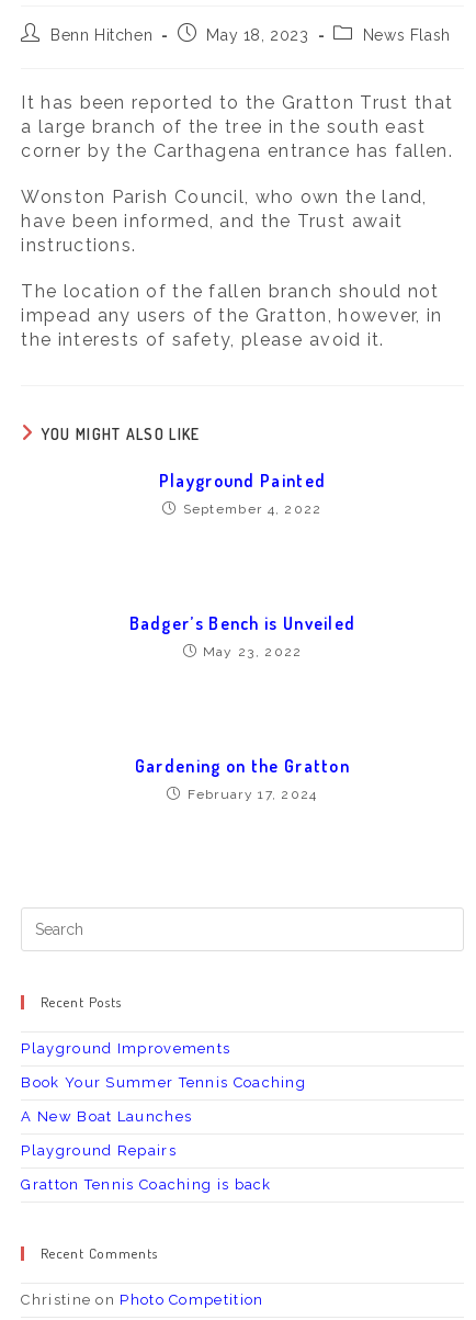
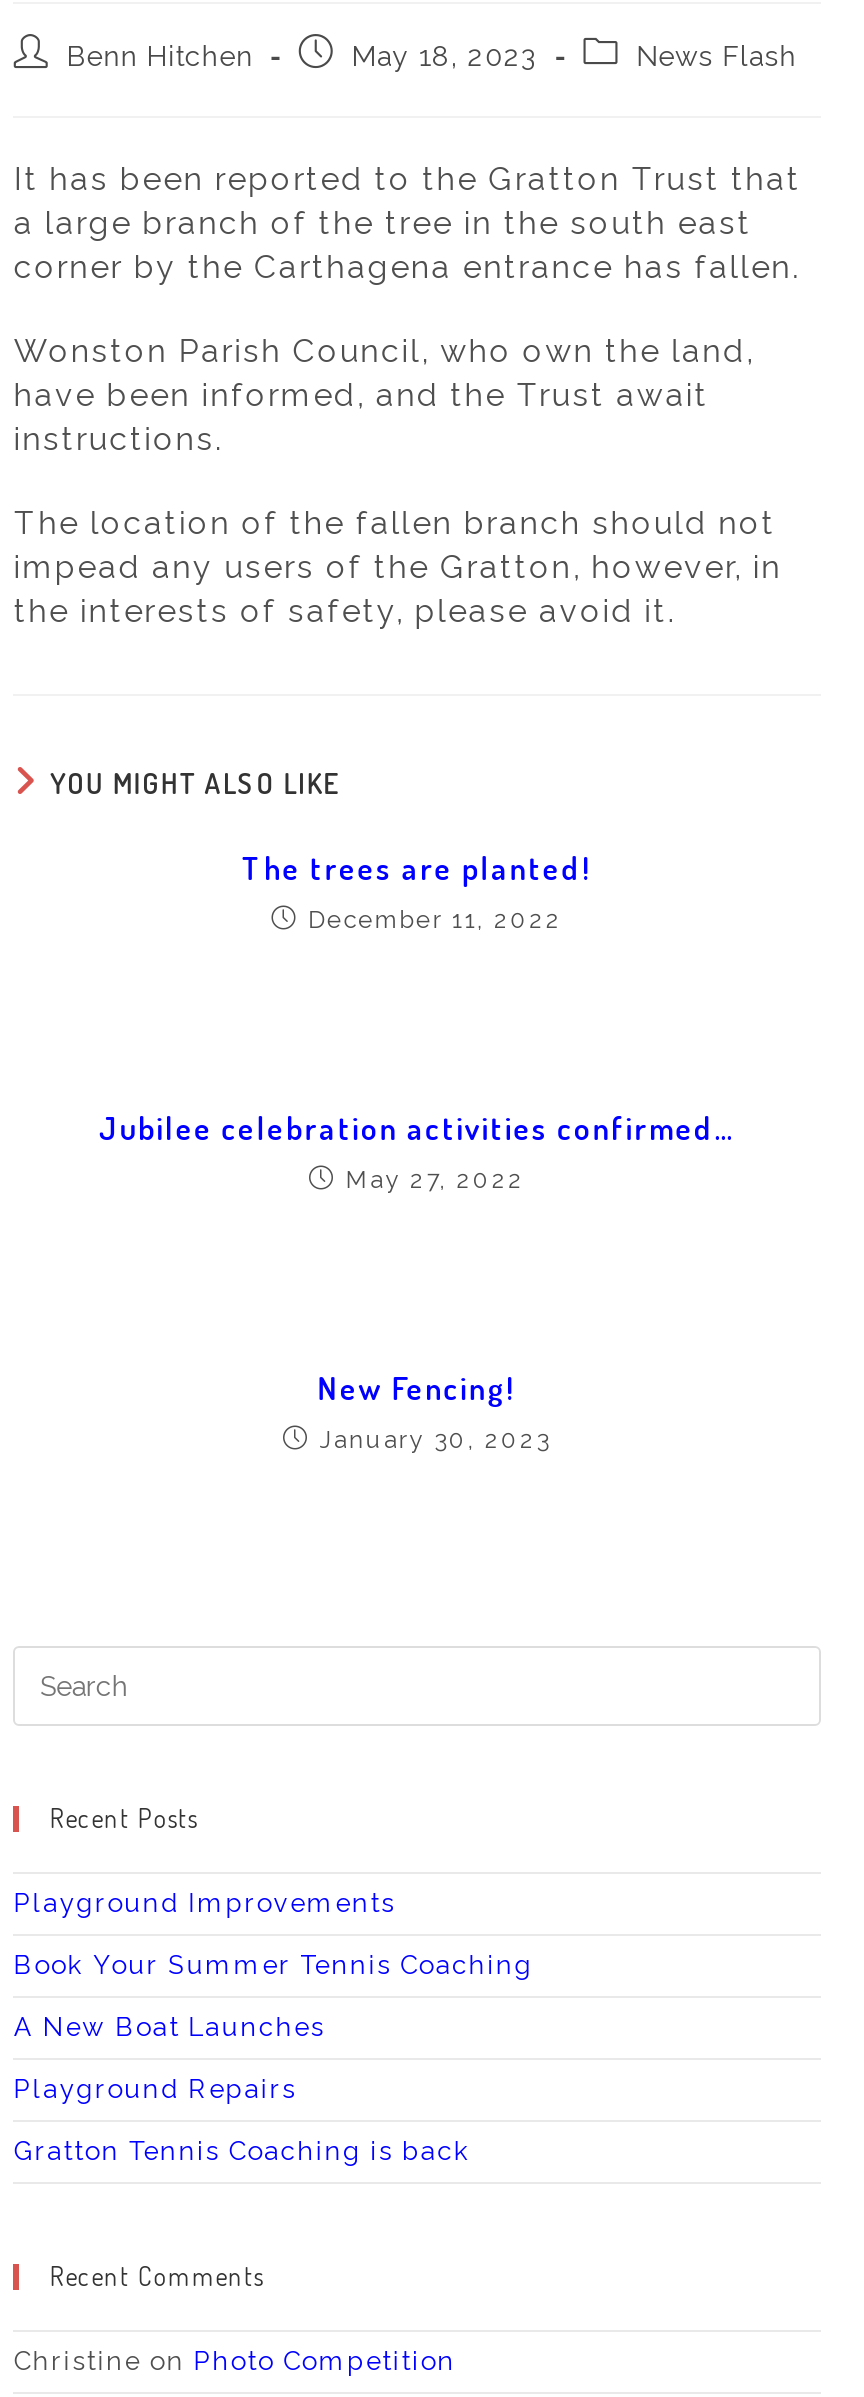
- Playground Painted
- September 4, 2022
+ The trees are planted!
+ December 11, 2022

- Badger’s Bench is Unveiled
- May 23, 2022
+ Jubilee celebration activities confirmed…
+ May 27, 2022

- Gardening on the Gratton
- February 17, 2024
+ New Fencing!
+ January 30, 2023
